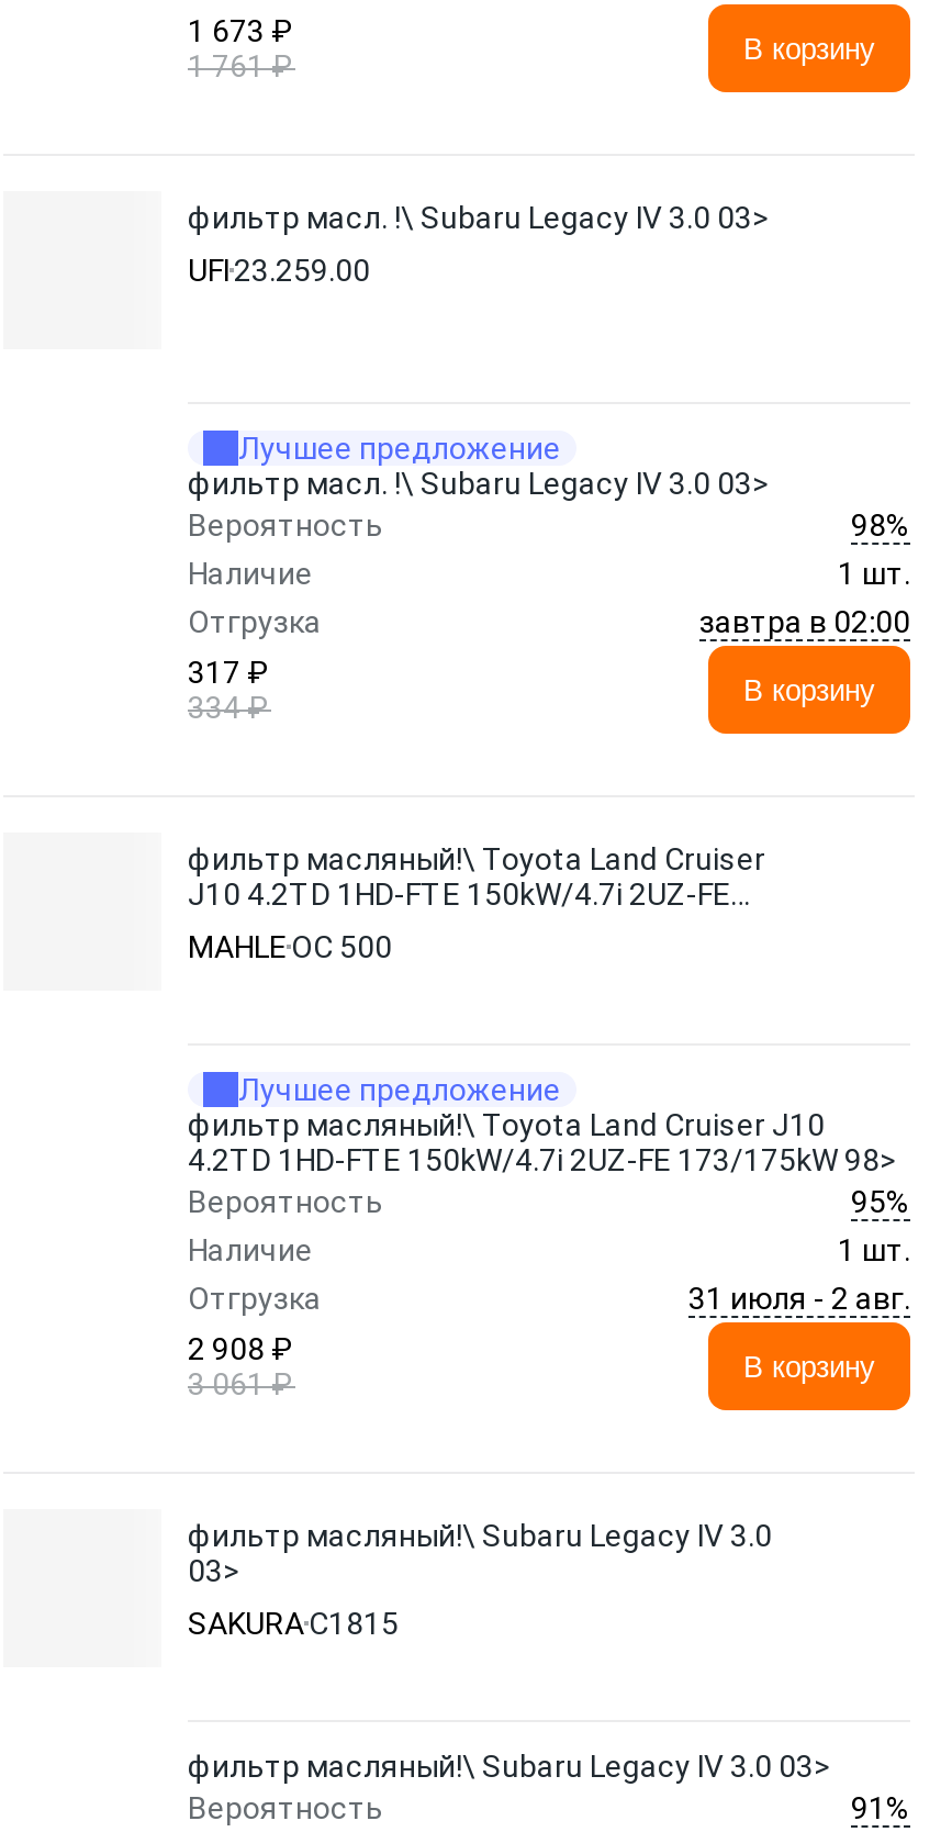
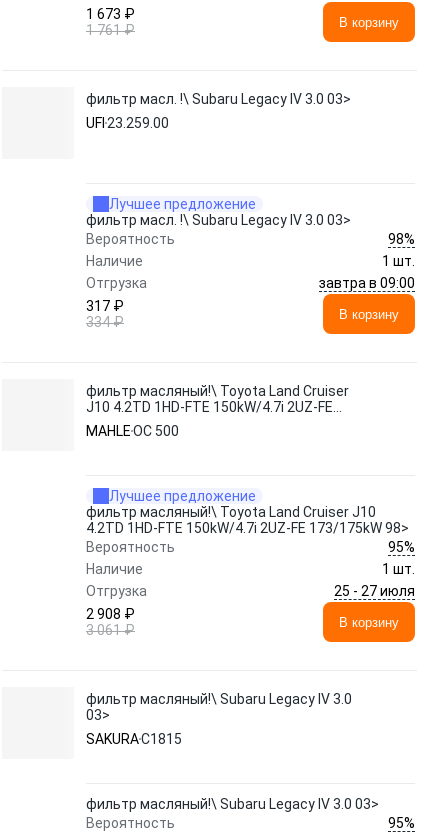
- завтра в 02:00
+ завтра в 09:00

- 31 июля - 2 авг.
+ 25 - 27 июля

- 91%
+ 95%
